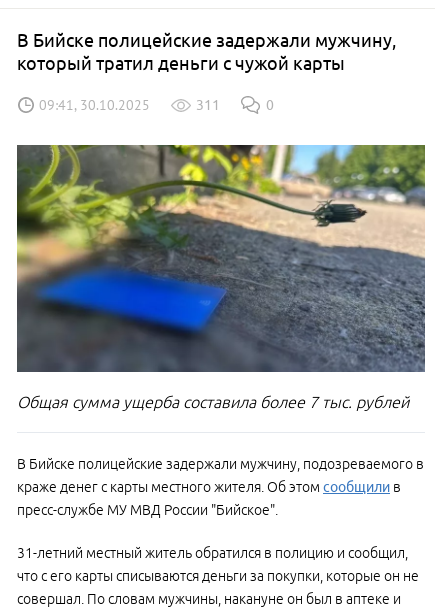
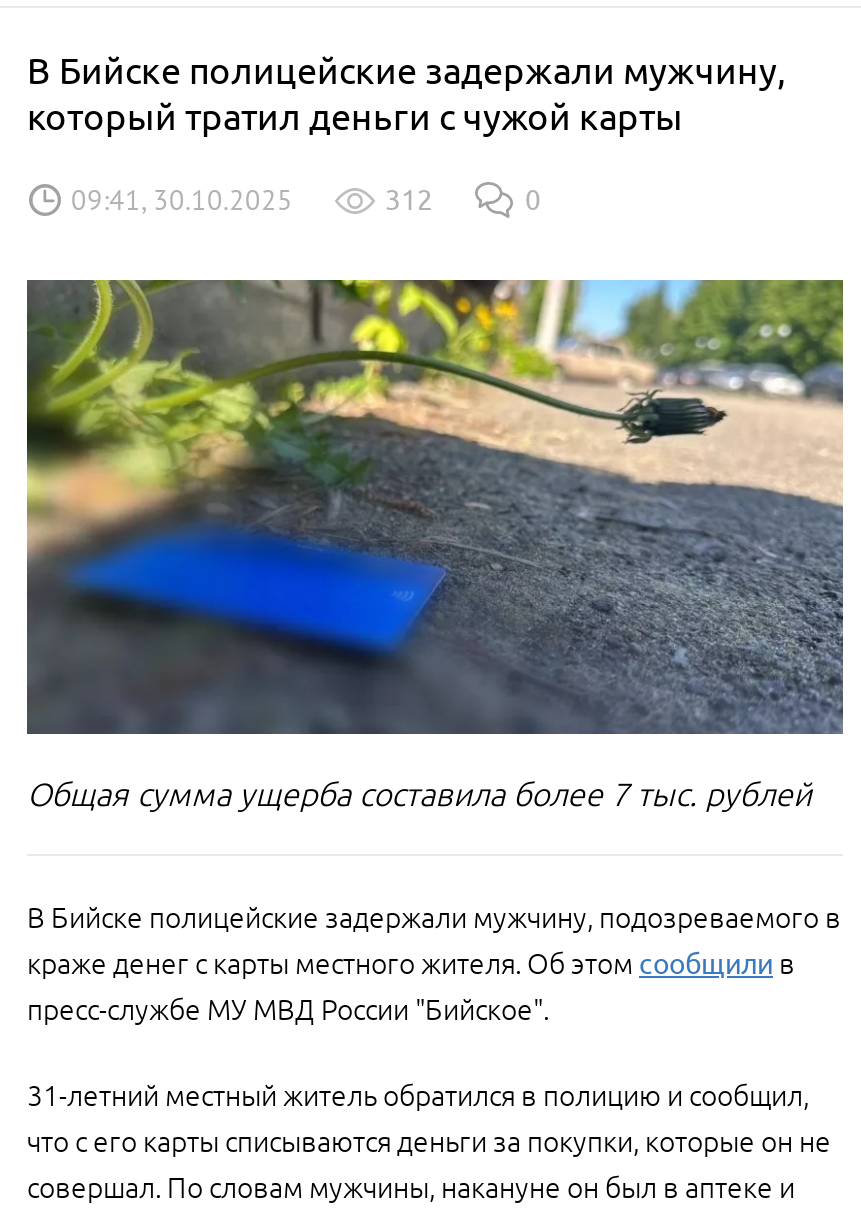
- 311
+ 312
